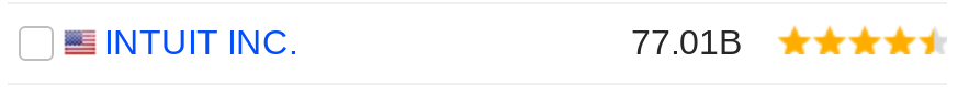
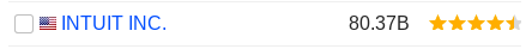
- 77.01B
+ 80.37B
